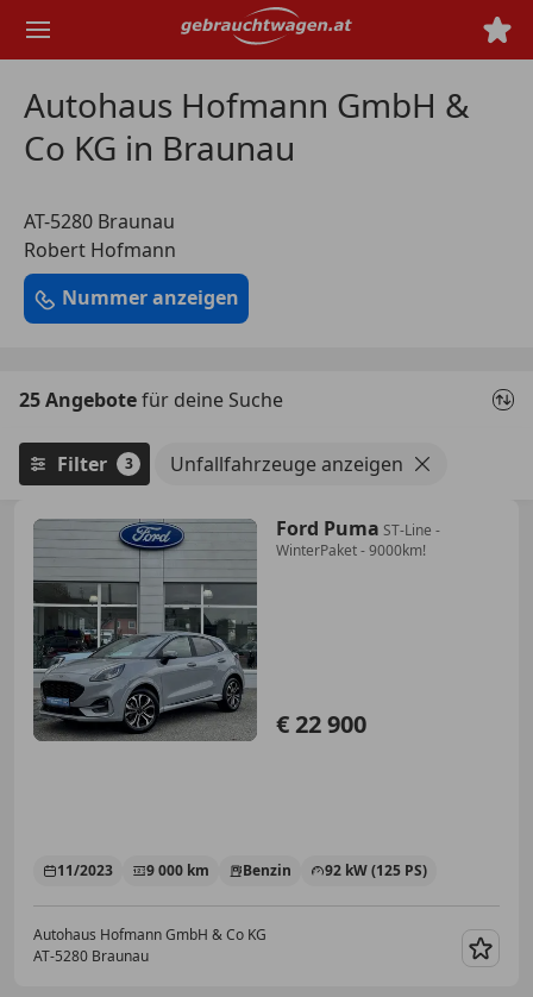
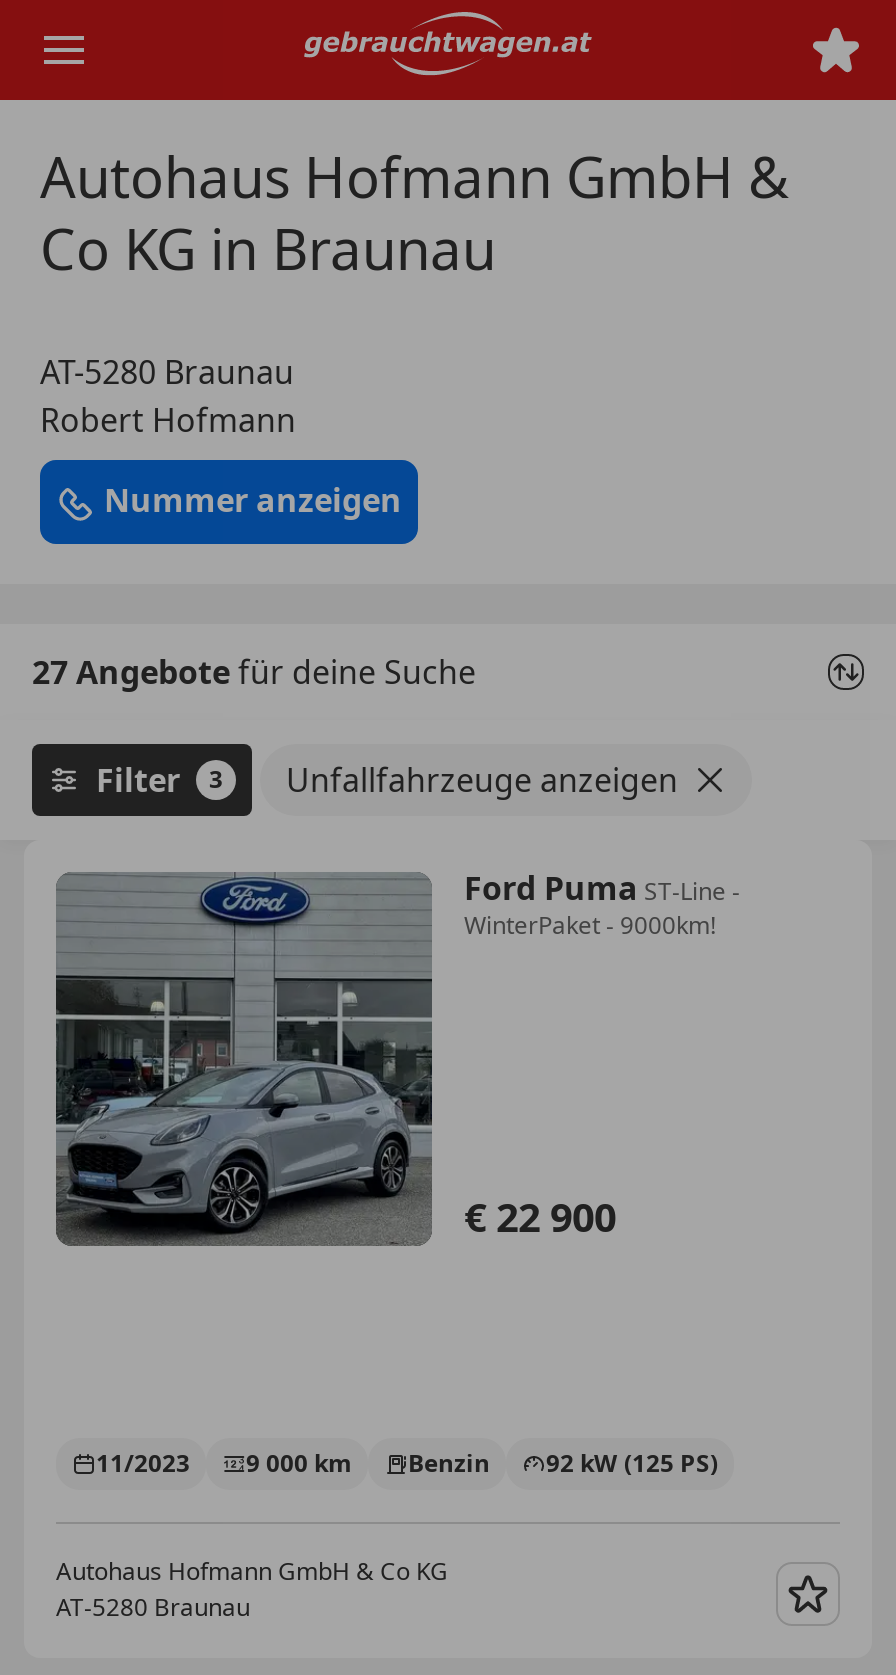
- 25 Angebote für deine Suche
+ 27 Angebote für deine Suche
